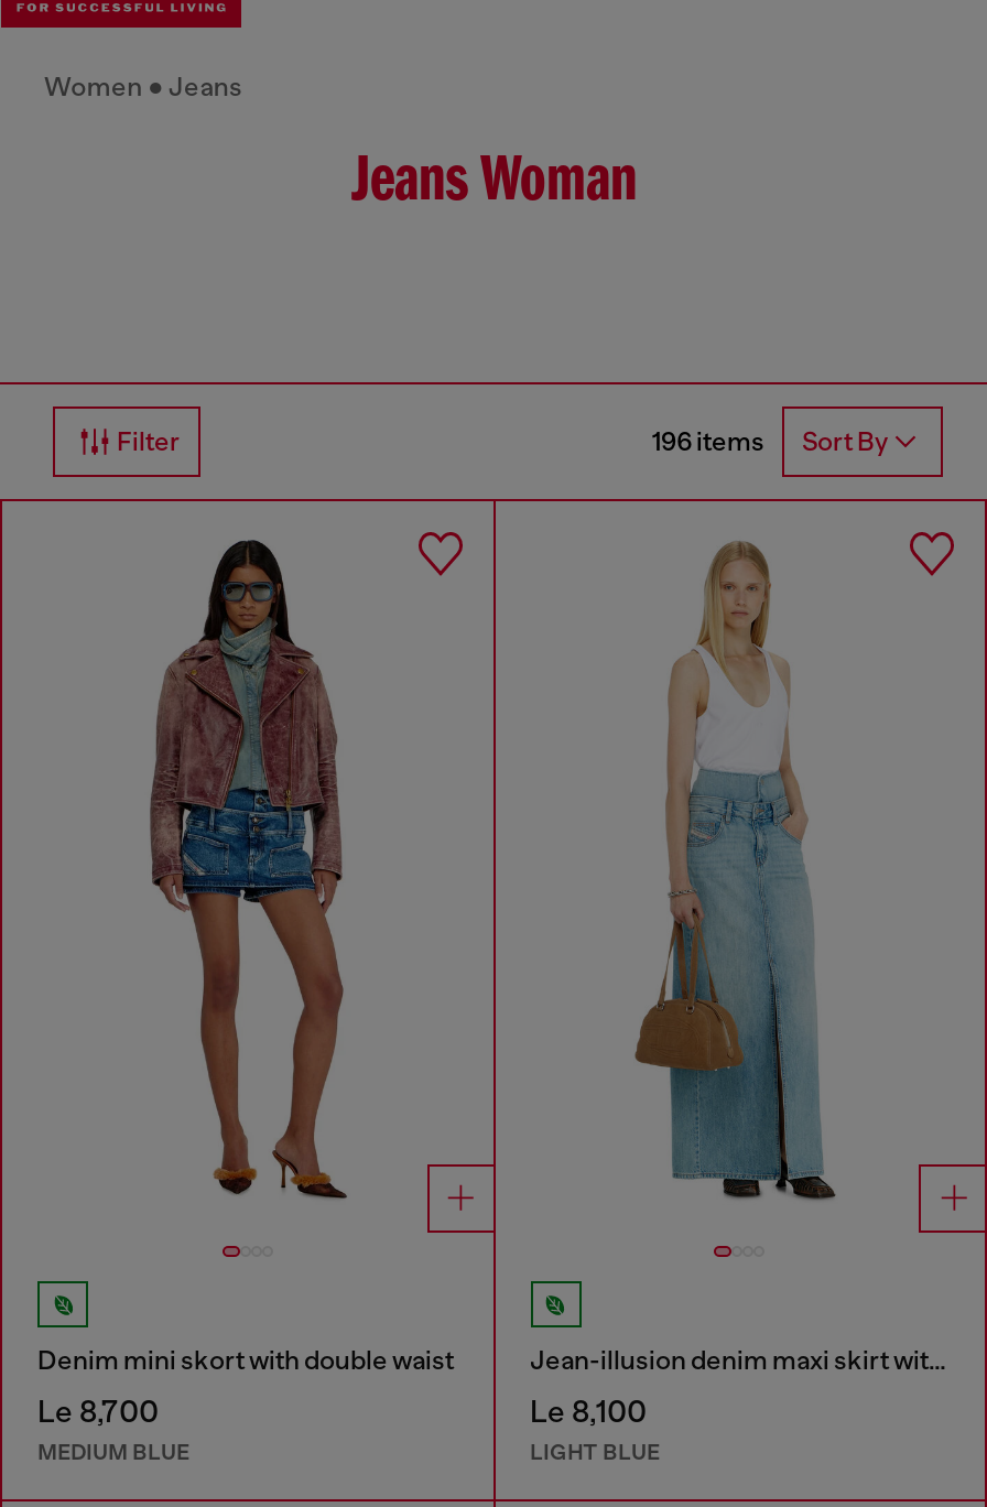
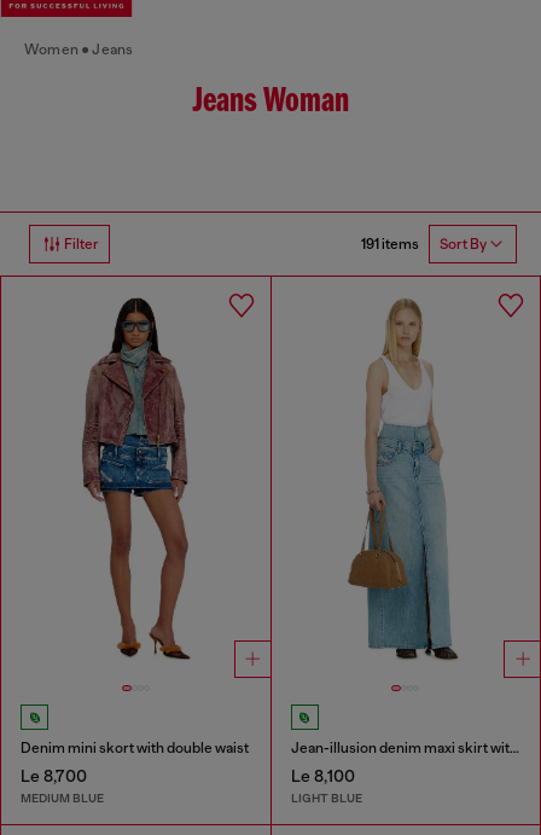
- 196 items Sort By
+ 191 items Sort By
